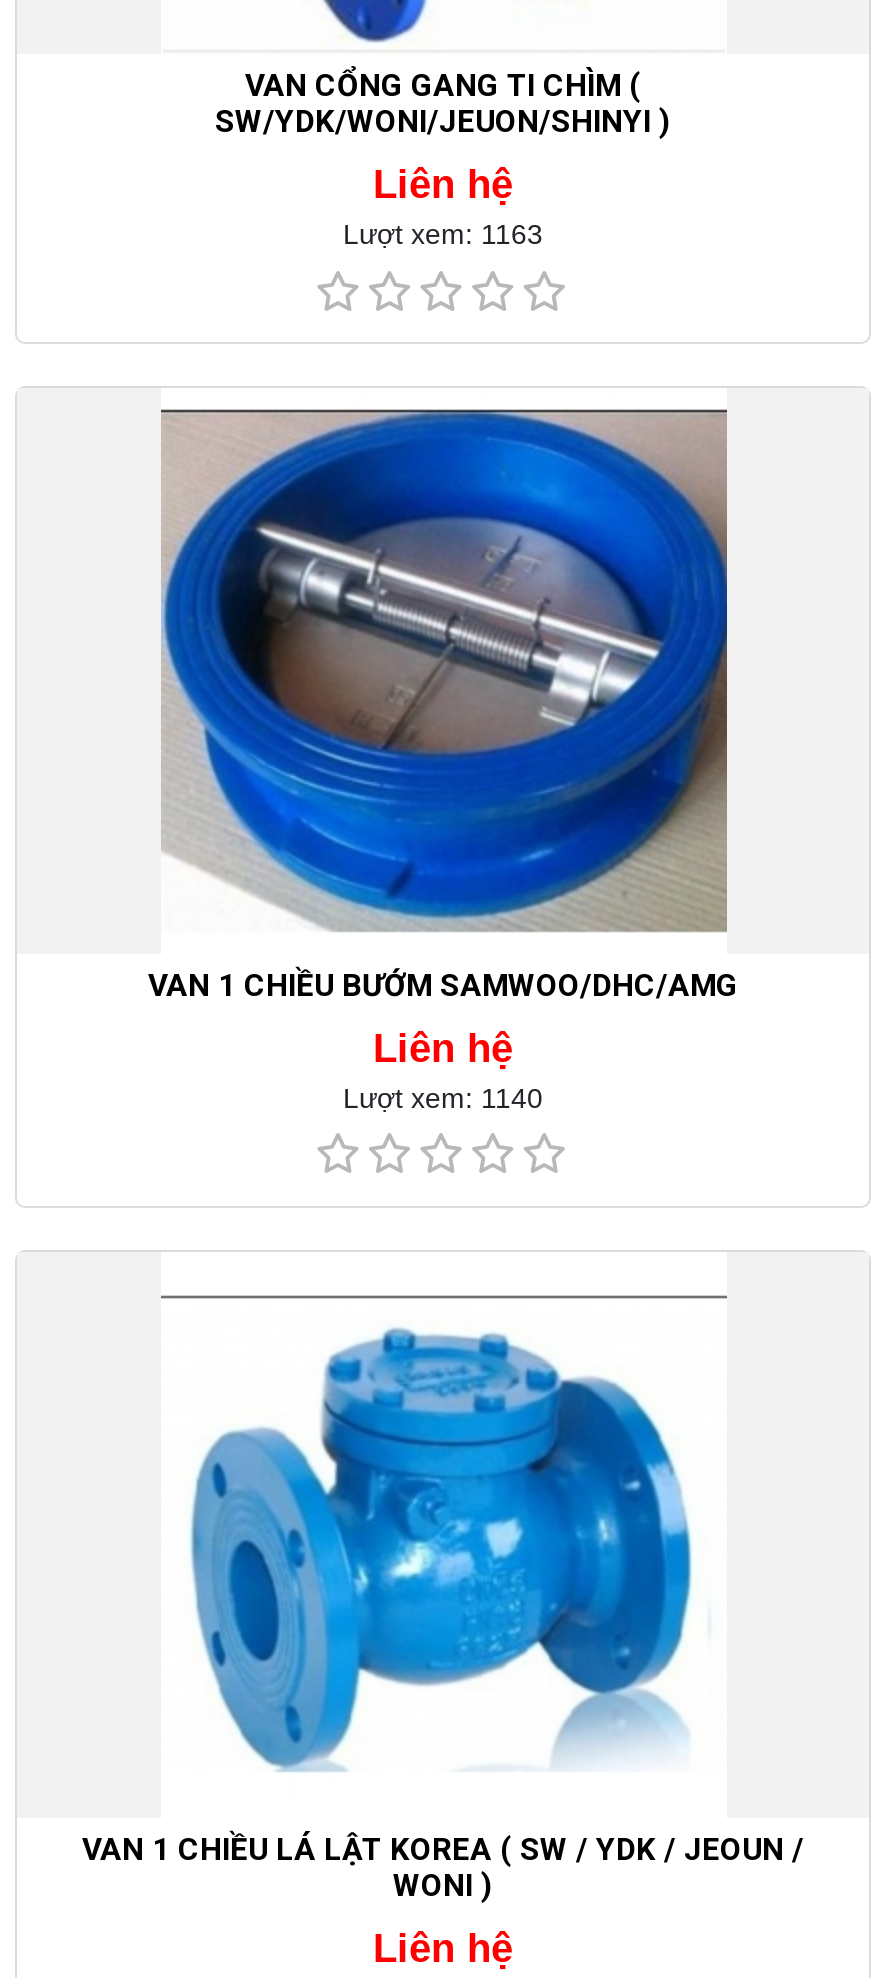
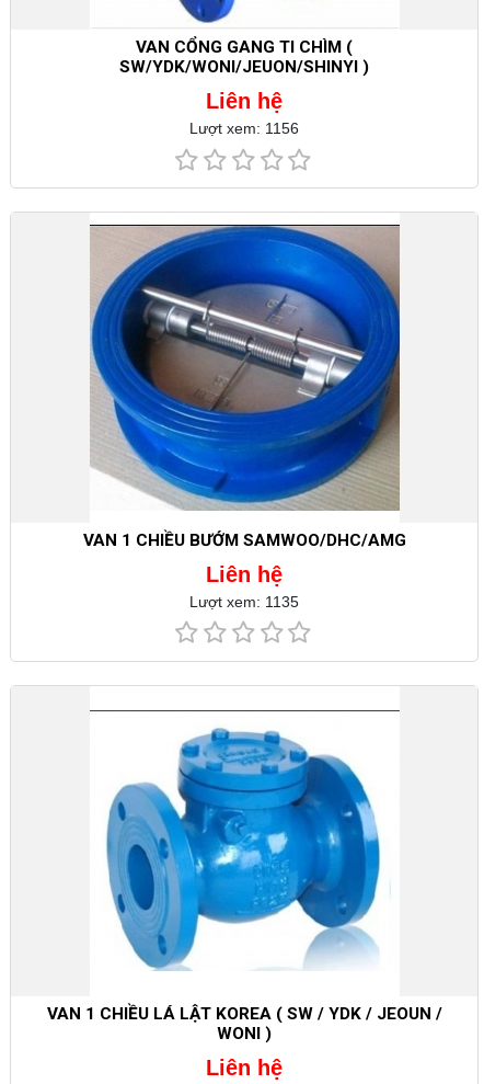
- Lượt xem: 1163
+ Lượt xem: 1156

- Lượt xem: 1140
+ Lượt xem: 1135
